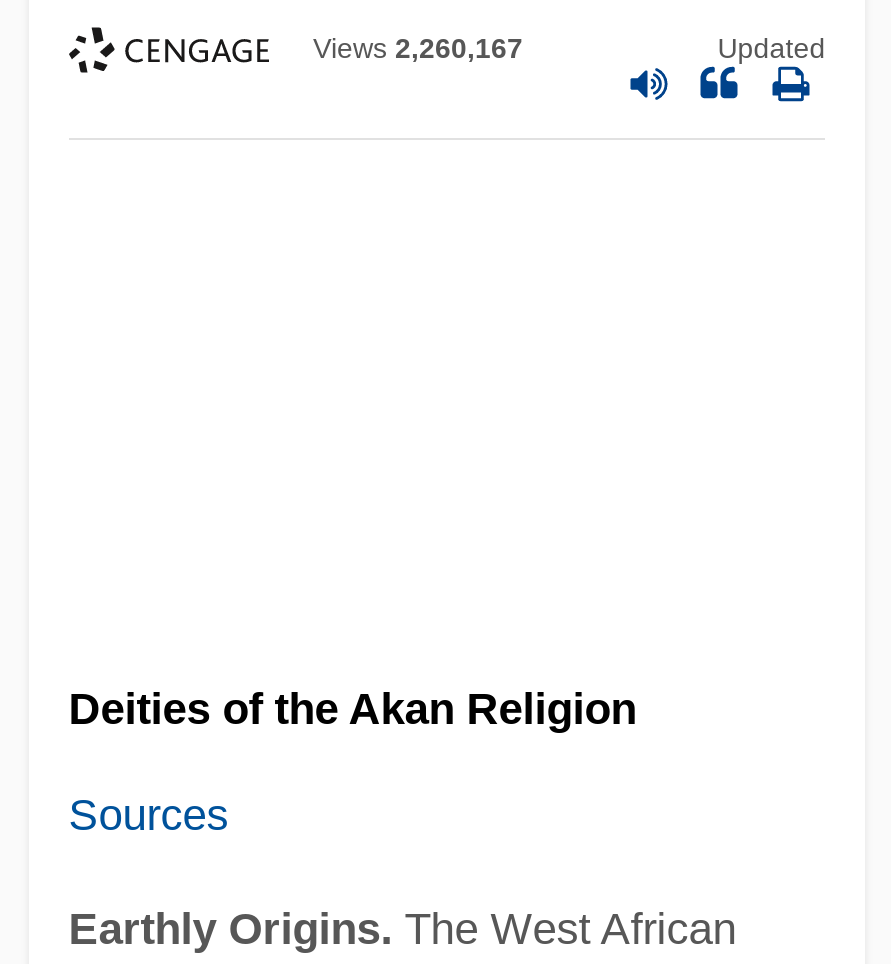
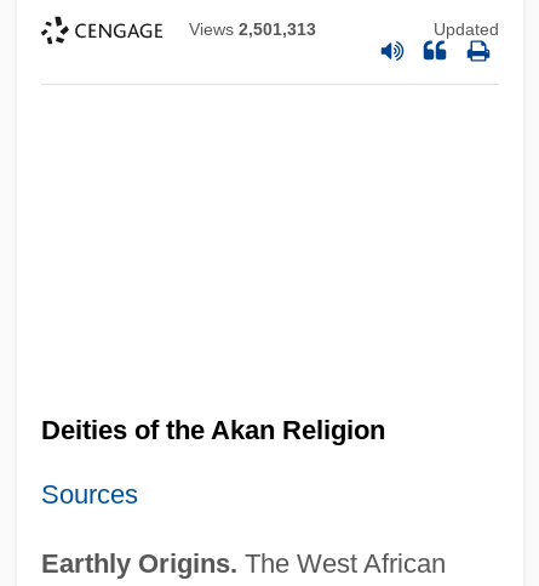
- Views 2,260,167
+ Views 2,501,313
